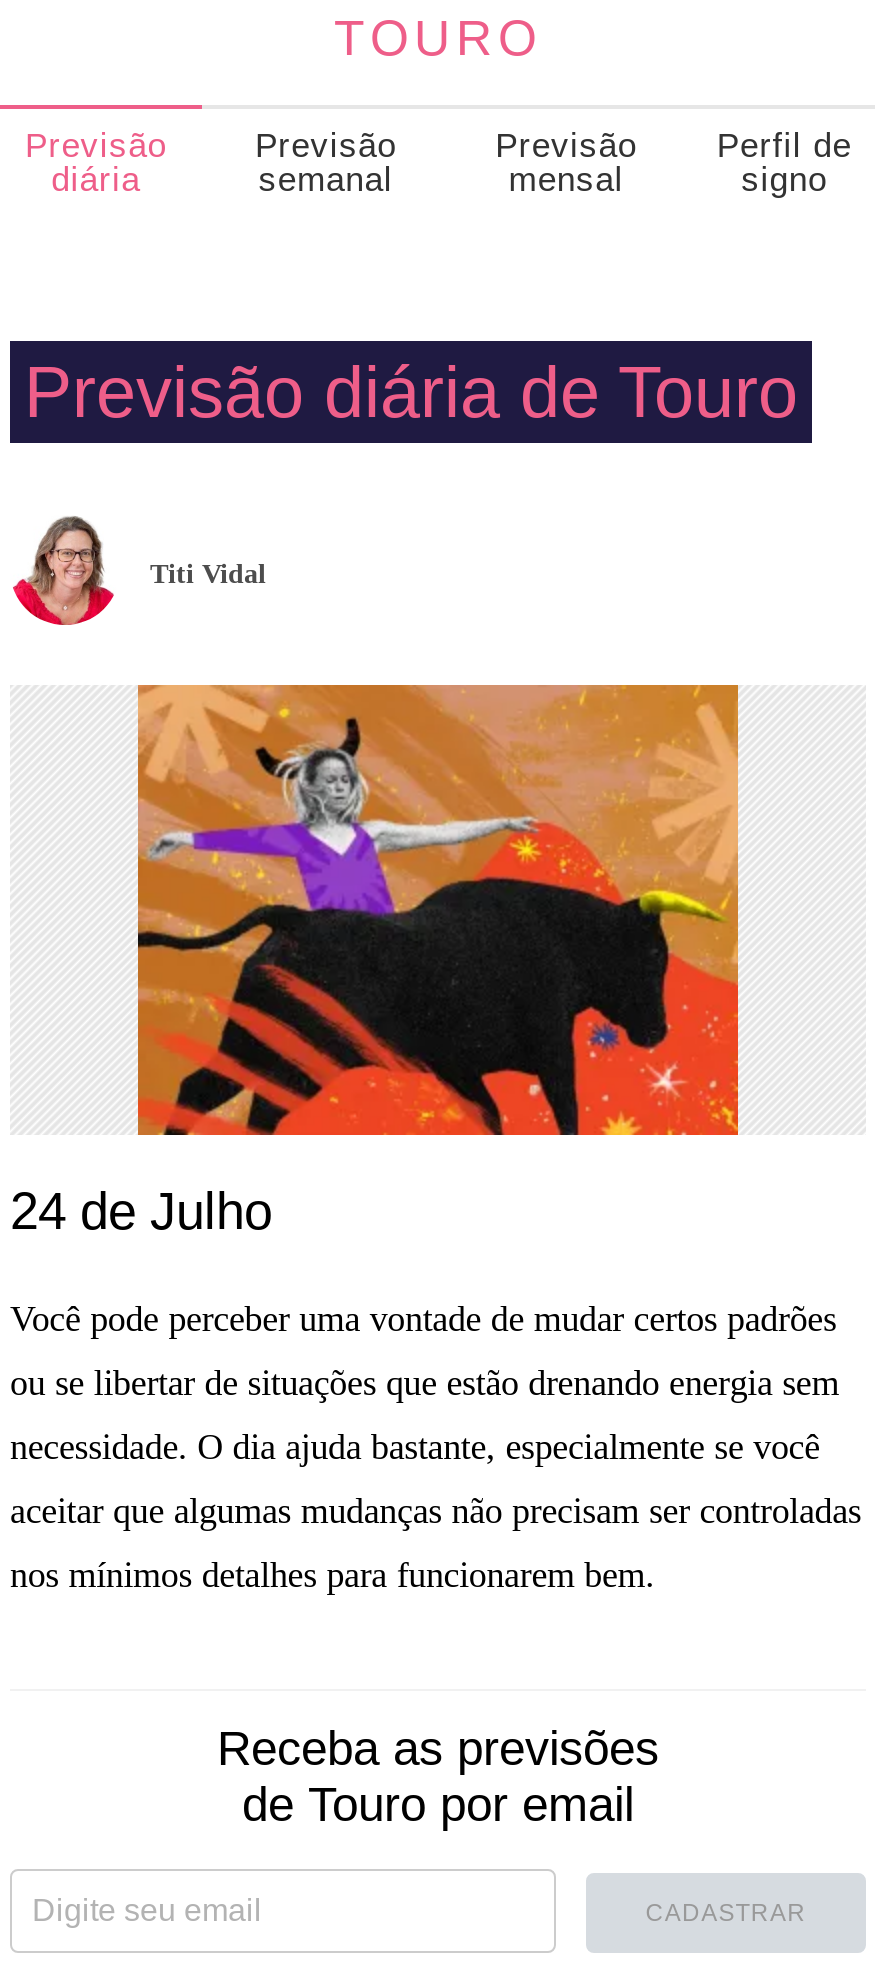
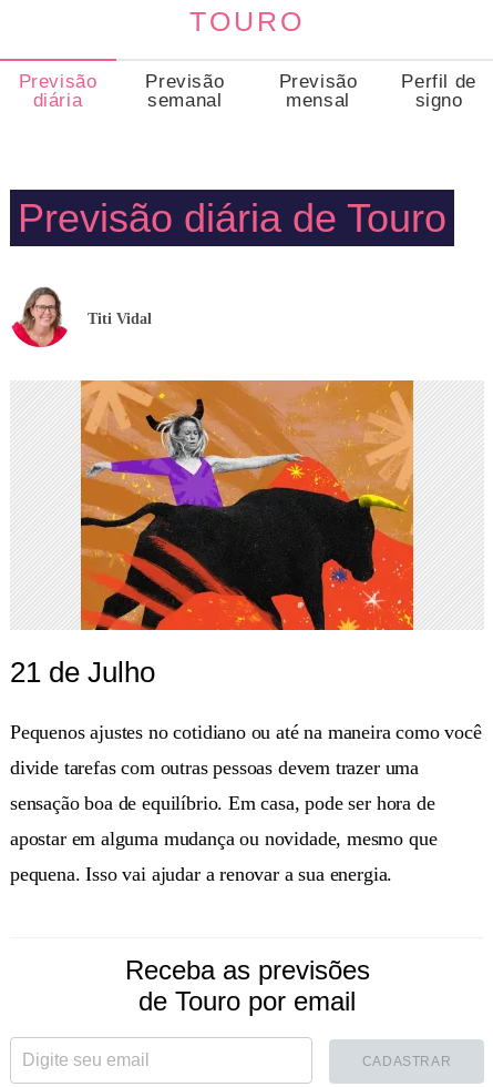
- 24 de Julho
+ 21 de Julho

- Você pode perceber uma vontade de mudar certos padrões
+ Pequenos ajustes no cotidiano ou até na maneira como você

- ou se libertar de situações que estão drenando energia sem
+ divide tarefas com outras pessoas devem trazer uma

- necessidade. O dia ajuda bastante, especialmente se você
+ sensação boa de equilíbrio. Em casa, pode ser hora de

- aceitar que algumas mudanças não precisam ser controladas
+ apostar em alguma mudança ou novidade, mesmo que

- nos mínimos detalhes para funcionarem bem.
+ pequena. Isso vai ajudar a renovar a sua energia.
